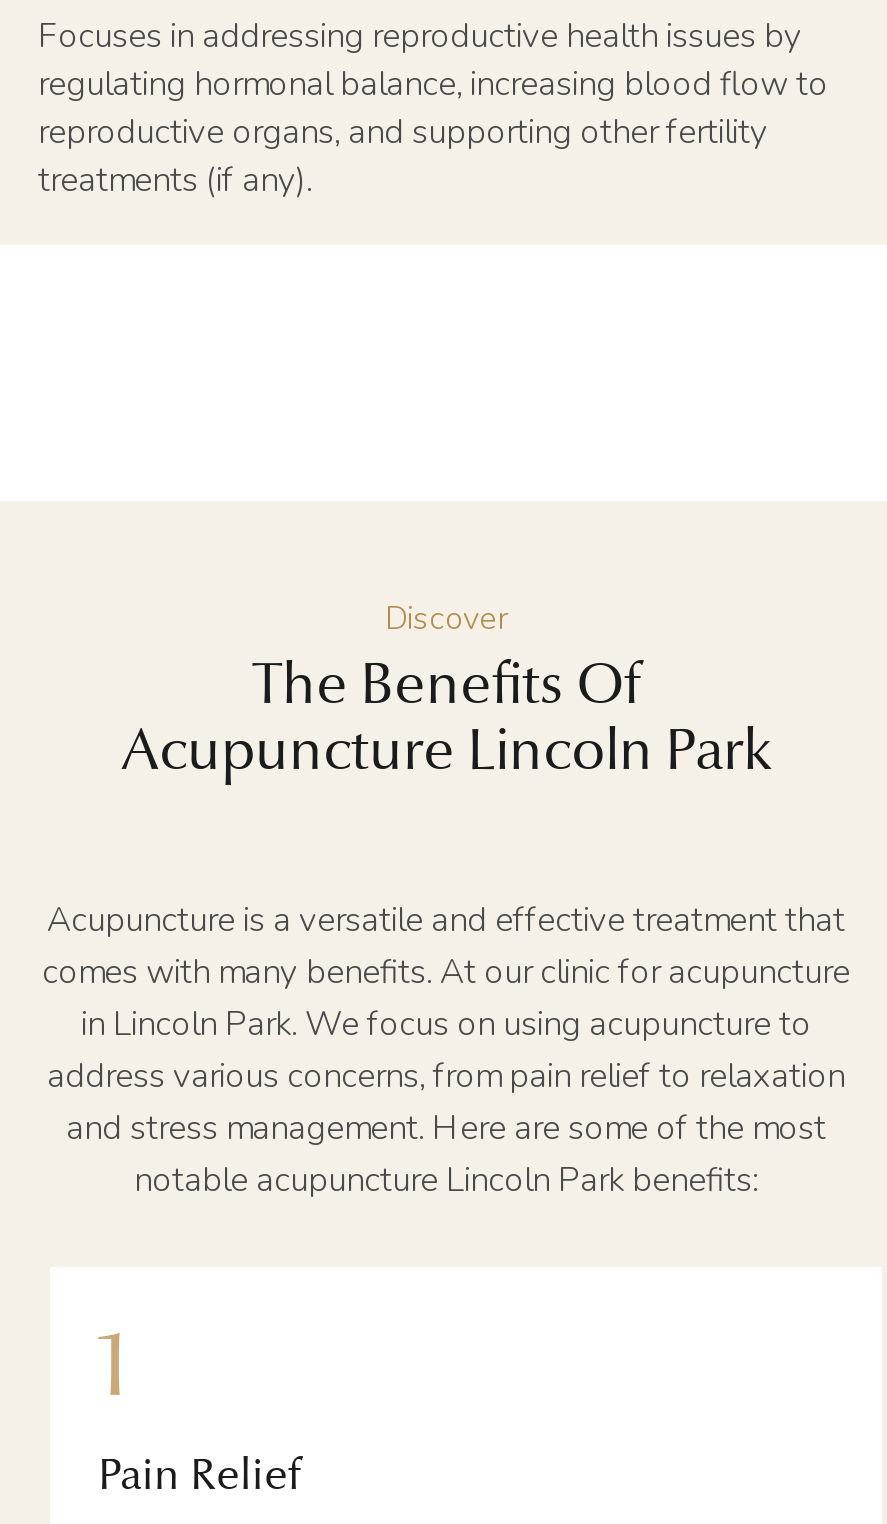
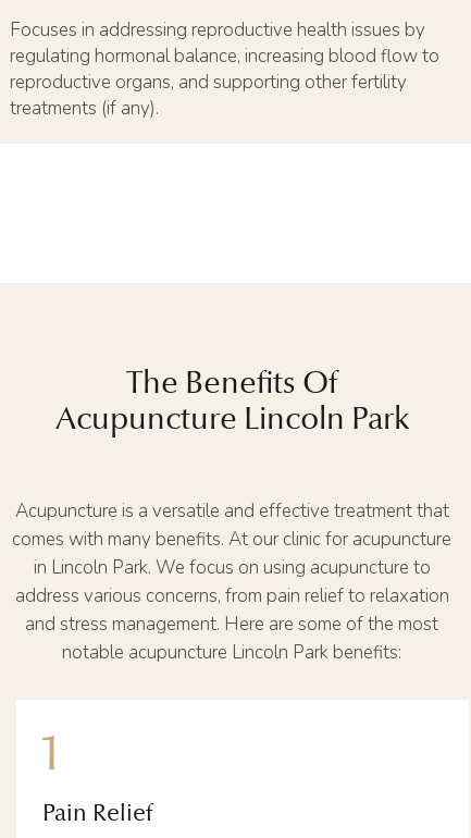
- Discover
